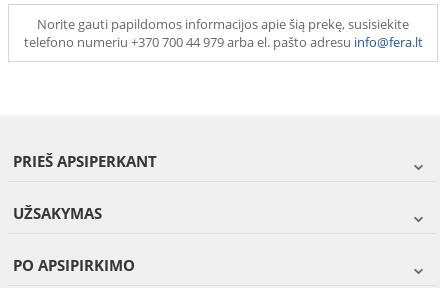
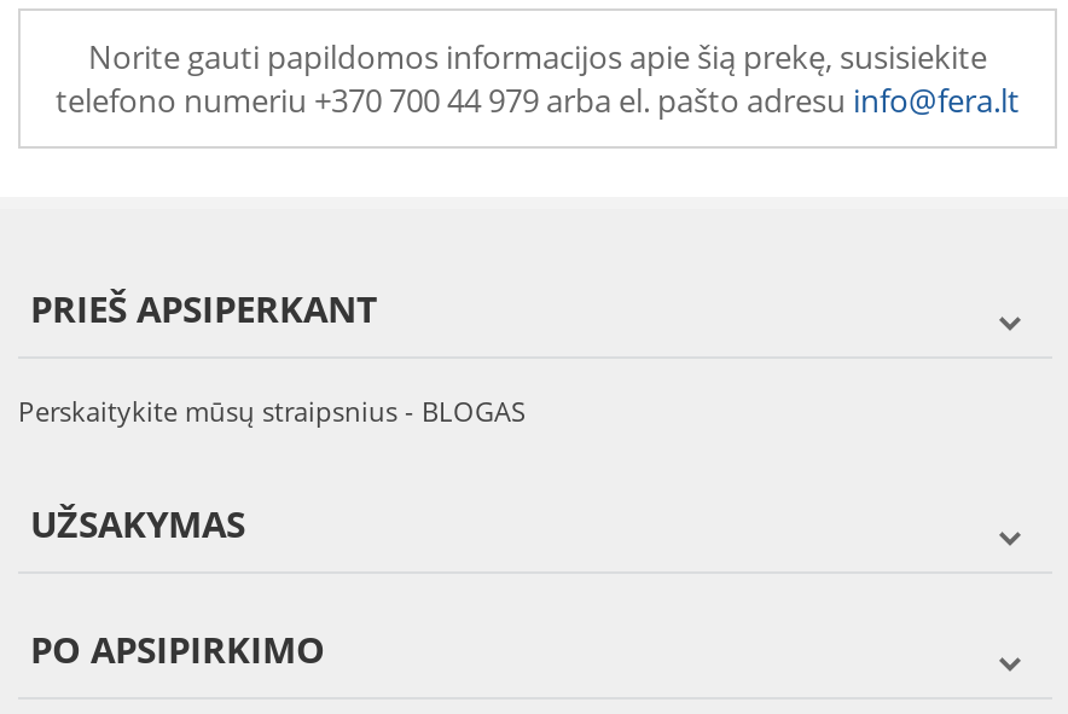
moved up: PRIEŠ APSIPERKANT

+ Perskaitykite mūsų straipsnius - BLOGAS
